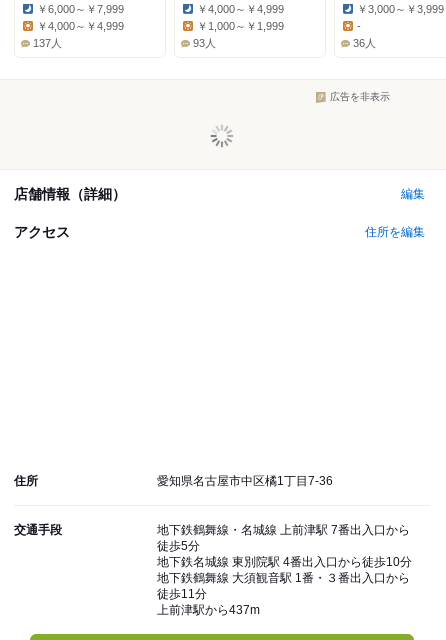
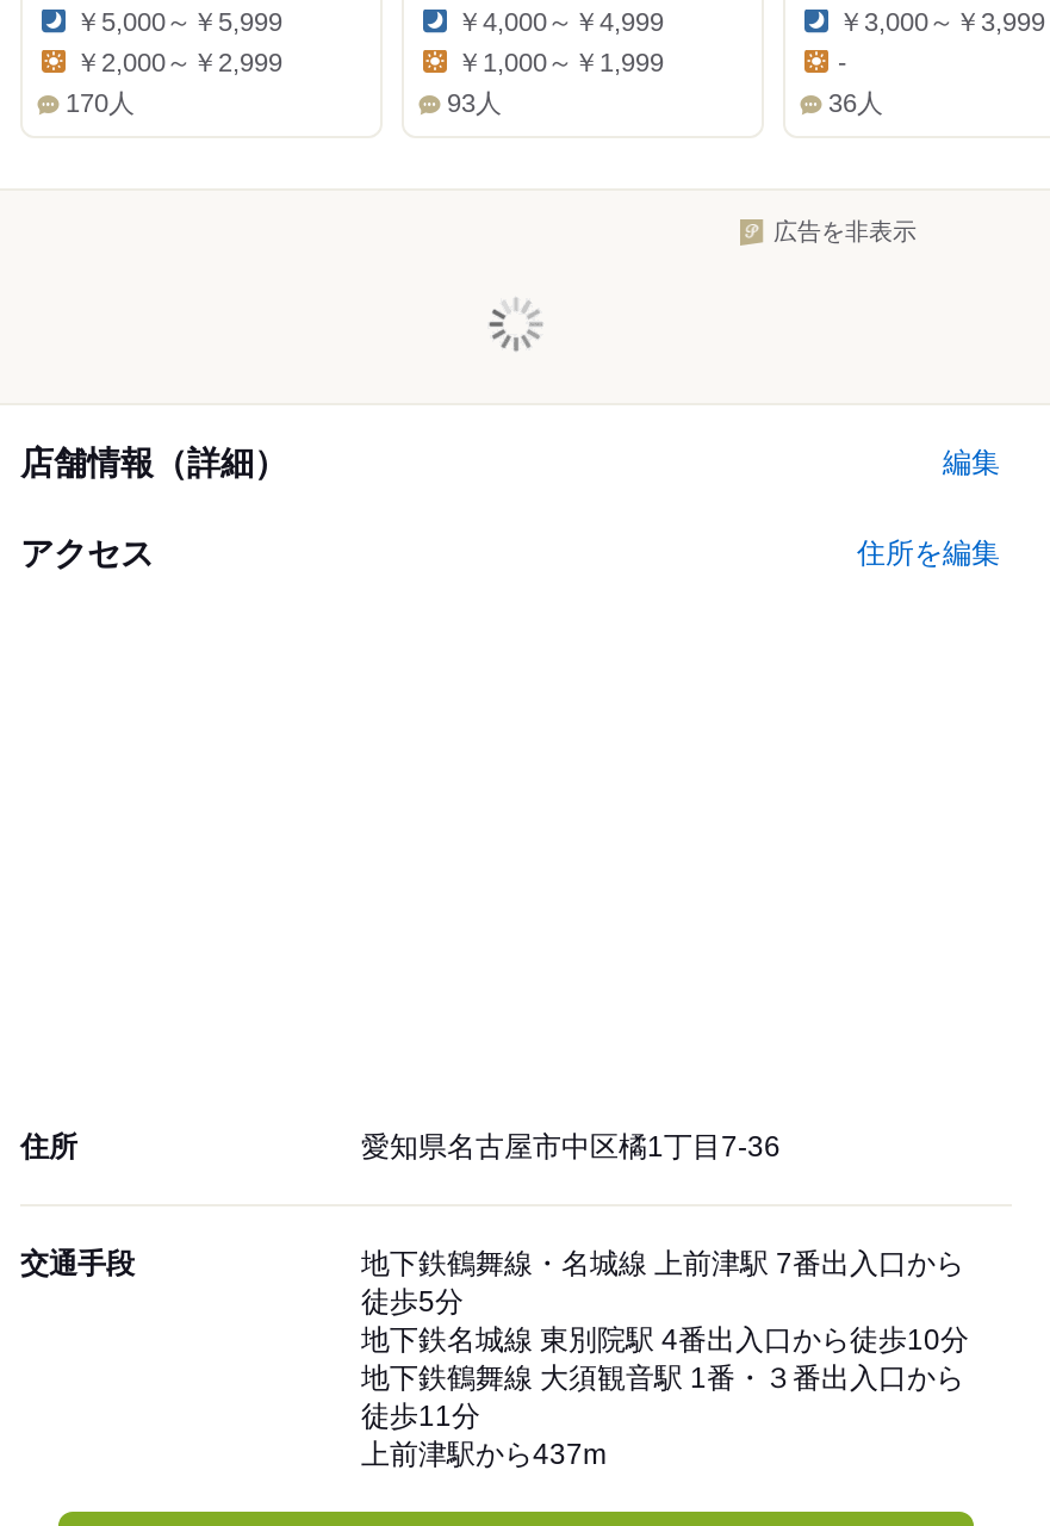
- ￥6,000～￥7,999
+ ￥5,000～￥5,999

- ￥4,000～￥4,999
+ ￥2,000～￥2,999

- 137人
+ 170人
